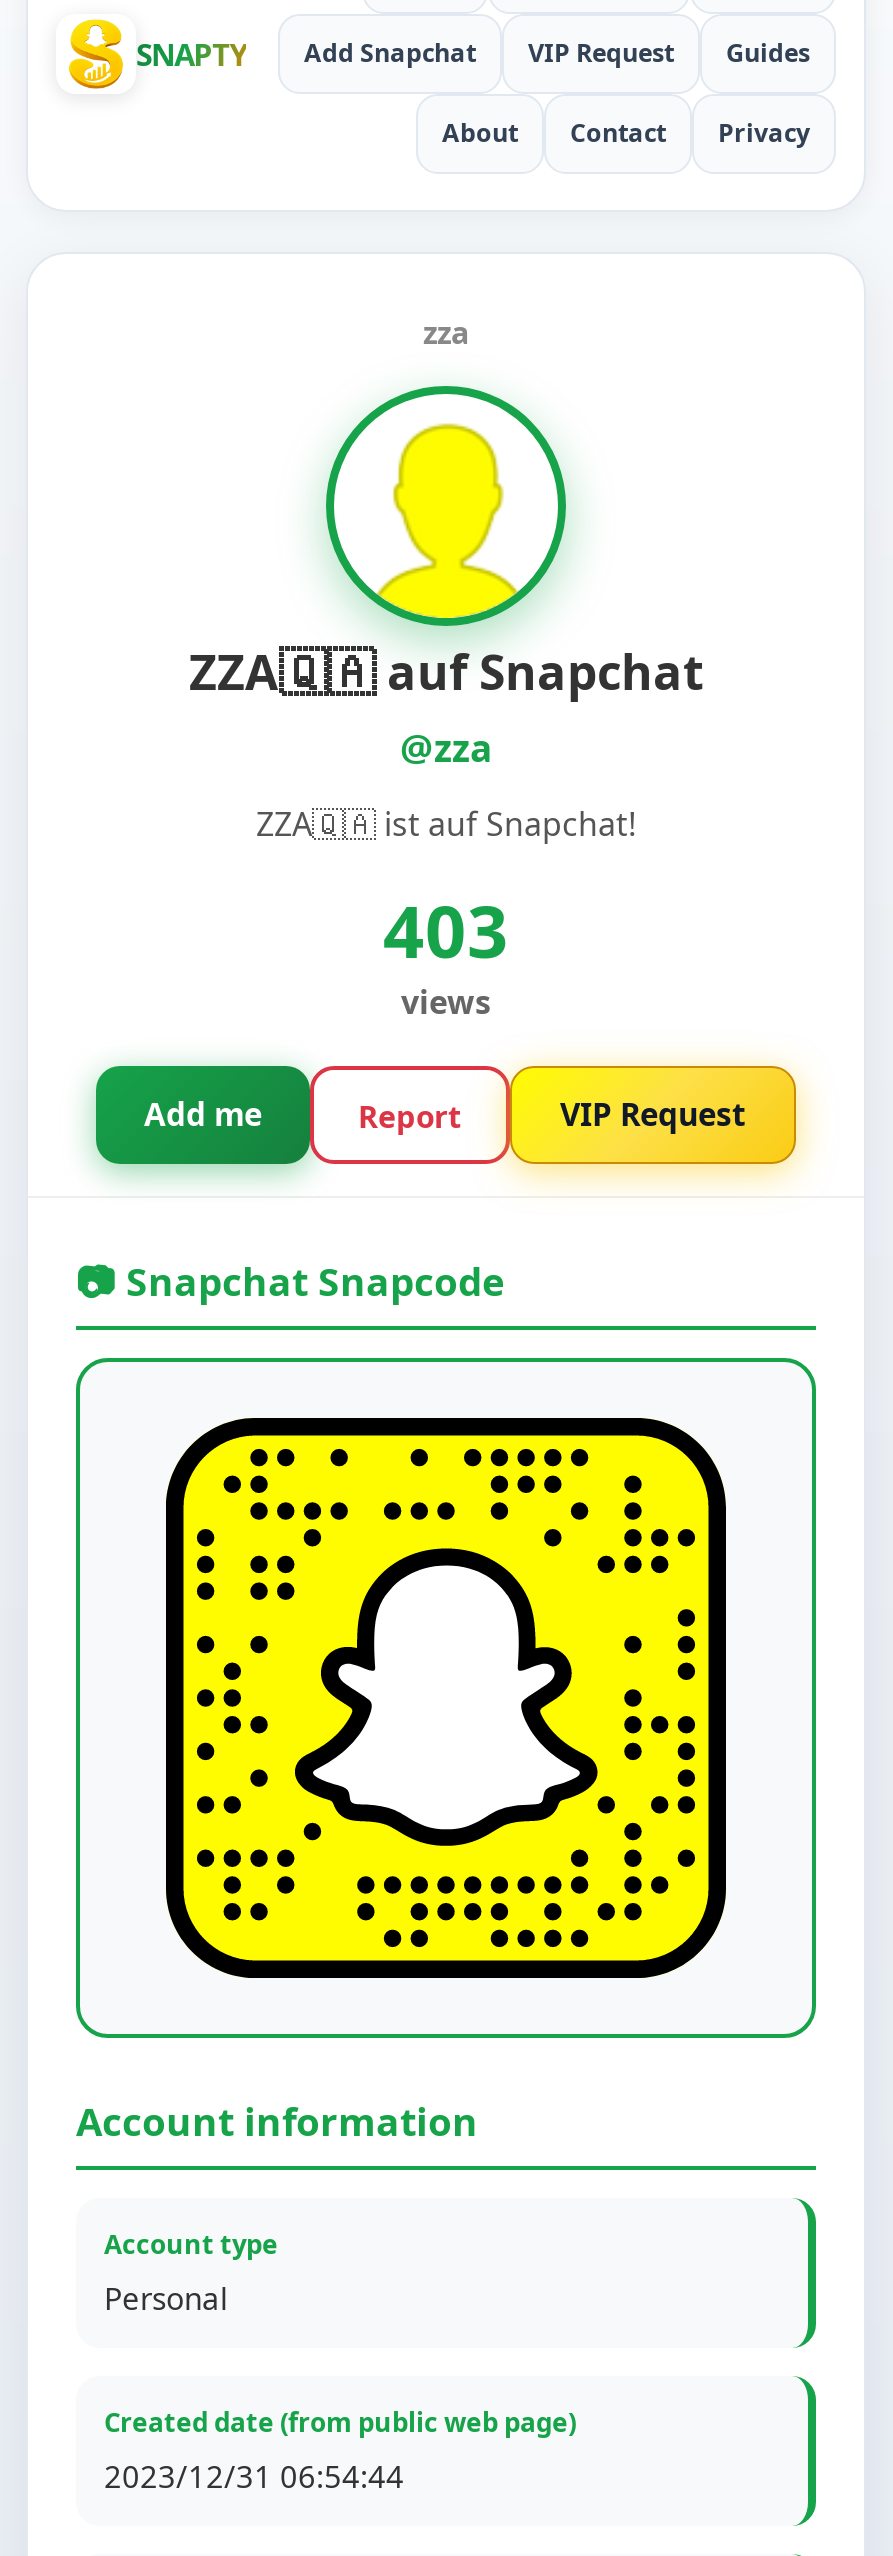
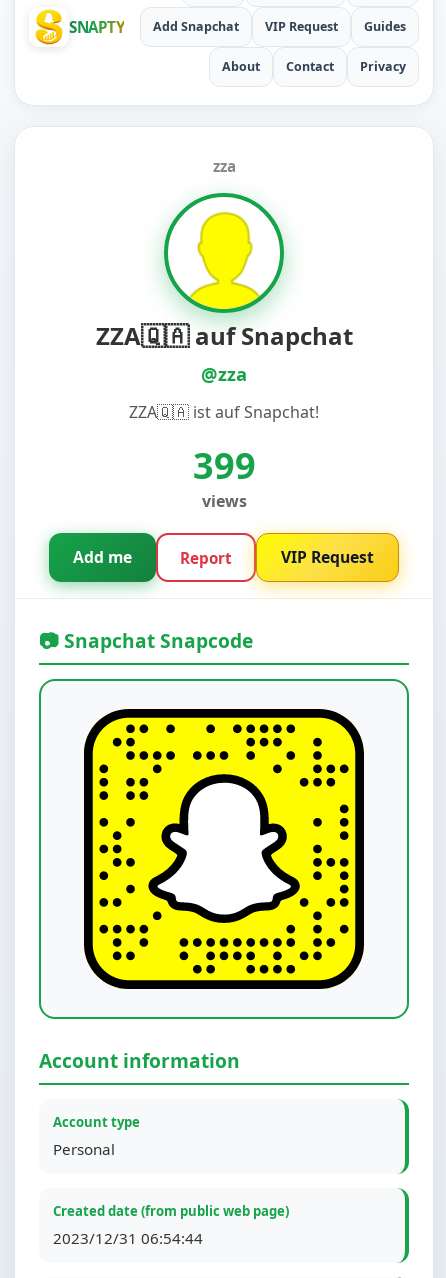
- 403
+ 399
